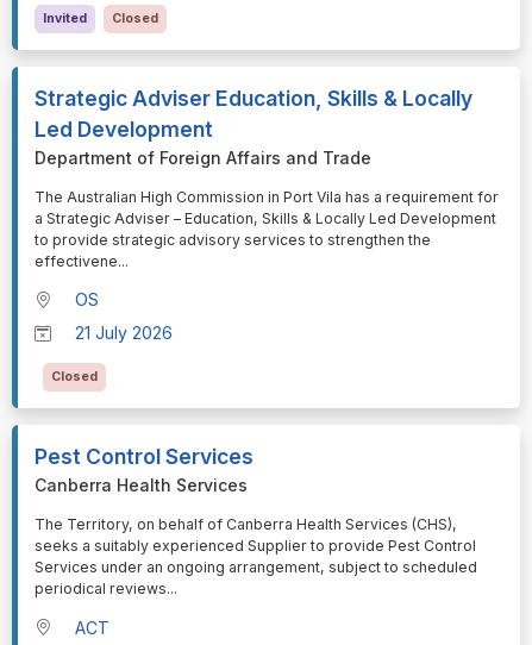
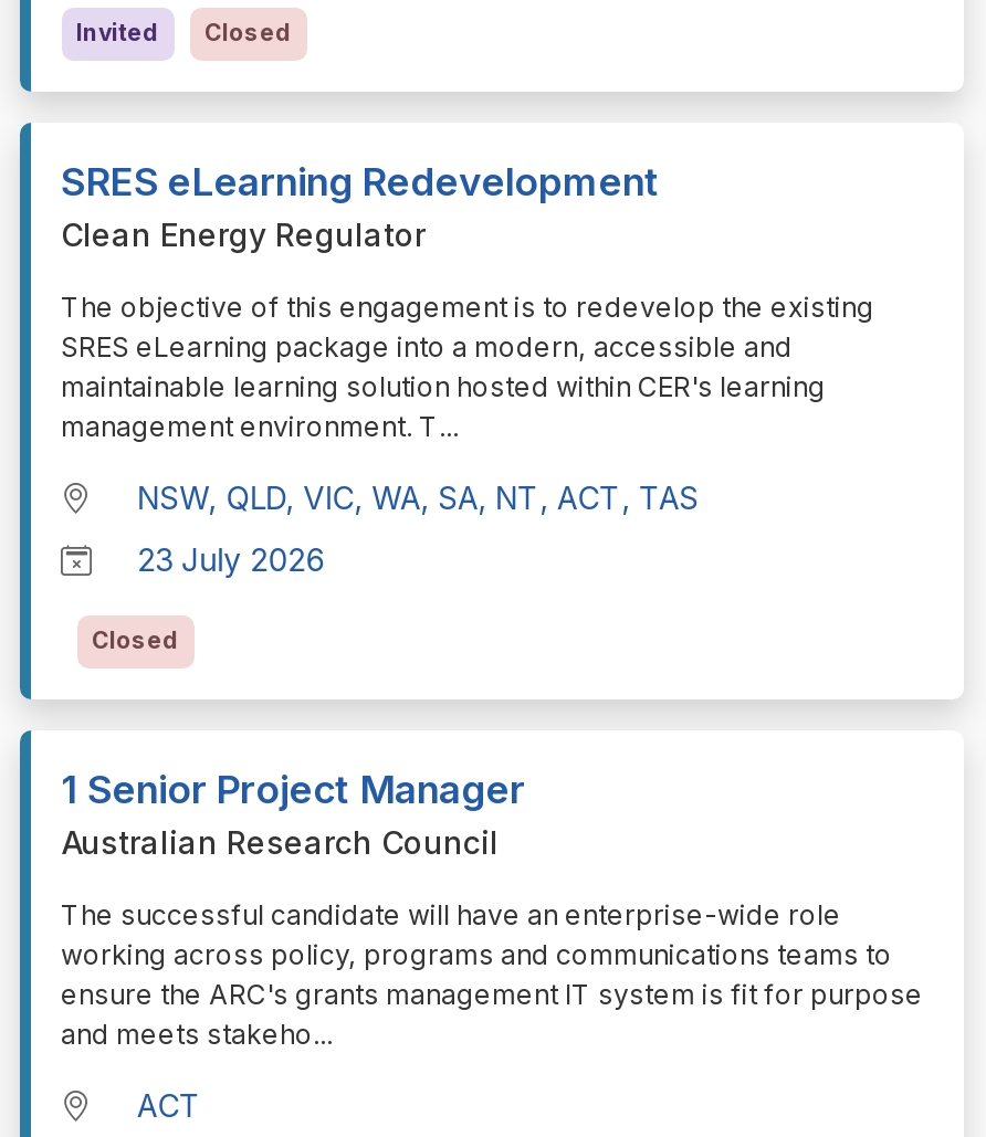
- Strategic Adviser Education, Skills & Locally
- Led Development
- Department of Foreign Affairs and Trade
+ SRES eLearning Redevelopment
+ Clean Energy Regulator

- The Australian High Commission in Port Vila has a requirement for
- a Strategic Adviser – Education, Skills & Locally Led Development
- to provide strategic advisory services to strengthen the
- effectivene...
+ The objective of this engagement is to redevelop the existing
+ SRES eLearning package into a modern, accessible and
+ maintainable learning solution hosted within CER's learning
+ management environment. T...

- OS
+ NSW, QLD, VIC, WA, SA, NT, ACT, TAS

- 21 July 2026
+ 23 July 2026

- Pest Control Services
- Canberra Health Services
+ 1 Senior Project Manager
+ Australian Research Council

- The Territory, on behalf of Canberra Health Services (CHS),
- seeks a suitably experienced Supplier to provide Pest Control
- Services under an ongoing arrangement, subject to scheduled
- periodical reviews...
+ The successful candidate will have an enterprise-wide role
+ working across policy, programs and communications teams to
+ ensure the ARC's grants management IT system is fit for purpose
+ and meets stakeho...
